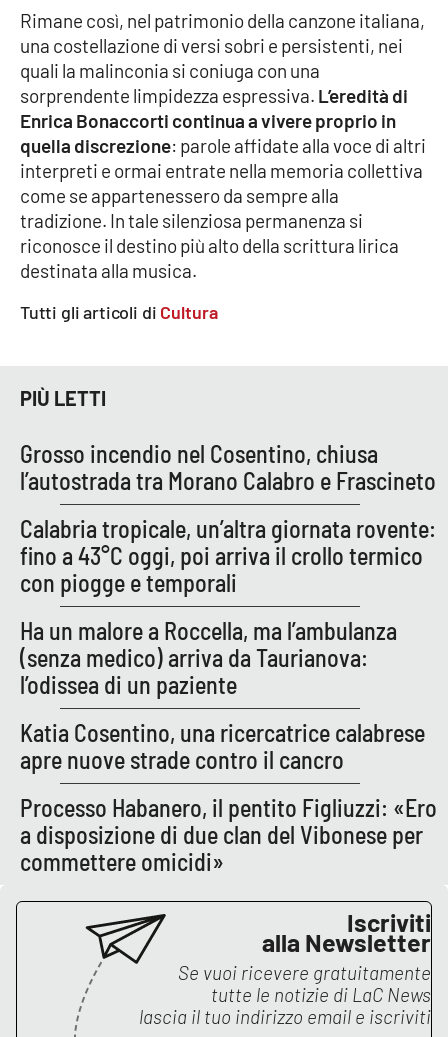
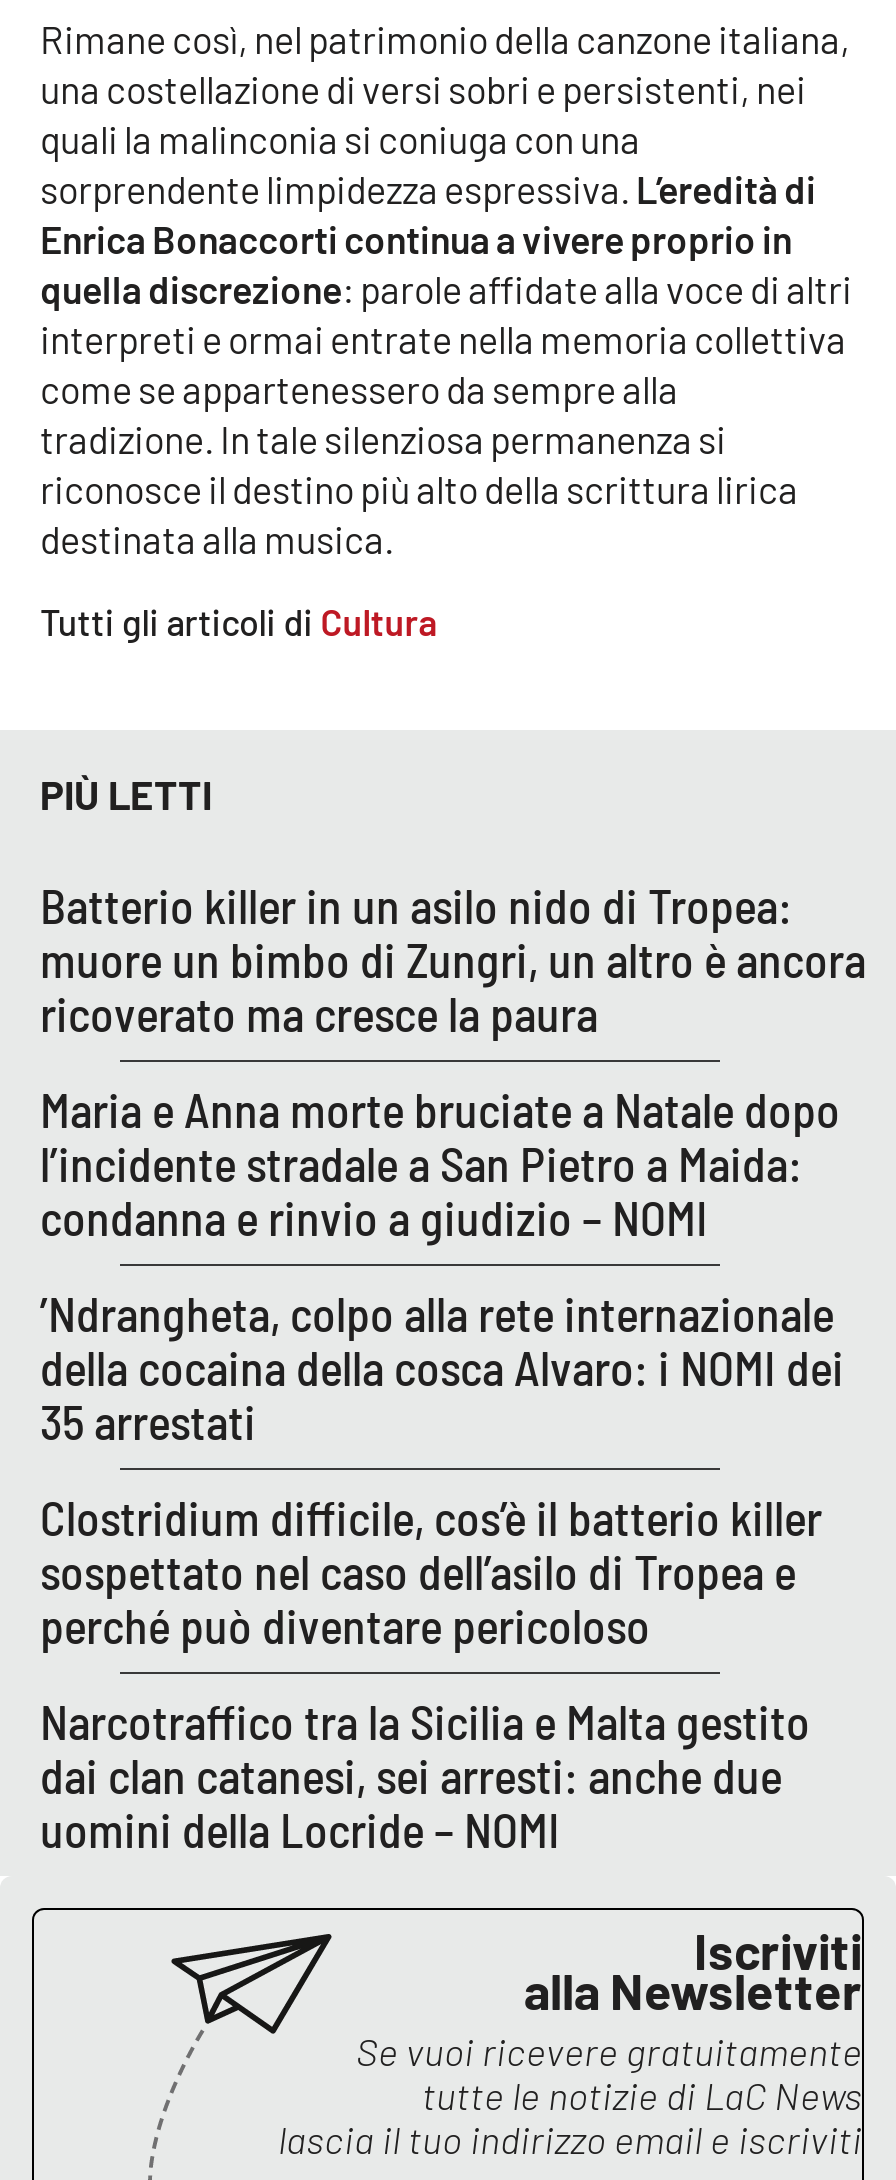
- Grosso incendio nel Cosentino, chiusa
- l’autostrada tra Morano Calabro e Frascineto
+ Batterio killer in un asilo nido di Tropea:
+ muore un bimbo di Zungri, un altro è ancora
+ ricoverato ma cresce la paura

- Calabria tropicale, un’altra giornata rovente:
- fino a 43°C oggi, poi arriva il crollo termico
- con piogge e temporali
+ Maria e Anna morte bruciate a Natale dopo
+ l’incidente stradale a San Pietro a Maida:
+ condanna e rinvio a giudizio – NOMI

- Ha un malore a Roccella, ma l’ambulanza
- (senza medico) arriva da Taurianova:
- l’odissea di un paziente
+ ’Ndrangheta, colpo alla rete internazionale
+ della cocaina della cosca Alvaro: i NOMI dei
+ 35 arrestati

- Katia Cosentino, una ricercatrice calabrese
- apre nuove strade contro il cancro
+ Clostridium difficile, cos’è il batterio killer
+ sospettato nel caso dell’asilo di Tropea e
+ perché può diventare pericoloso

- Processo Habanero, il pentito Figliuzzi: «Ero
- a disposizione di due clan del Vibonese per
- commettere omicidi»
+ Narcotraffico tra la Sicilia e Malta gestito
+ dai clan catanesi, sei arresti: anche due
+ uomini della Locride – NOMI
